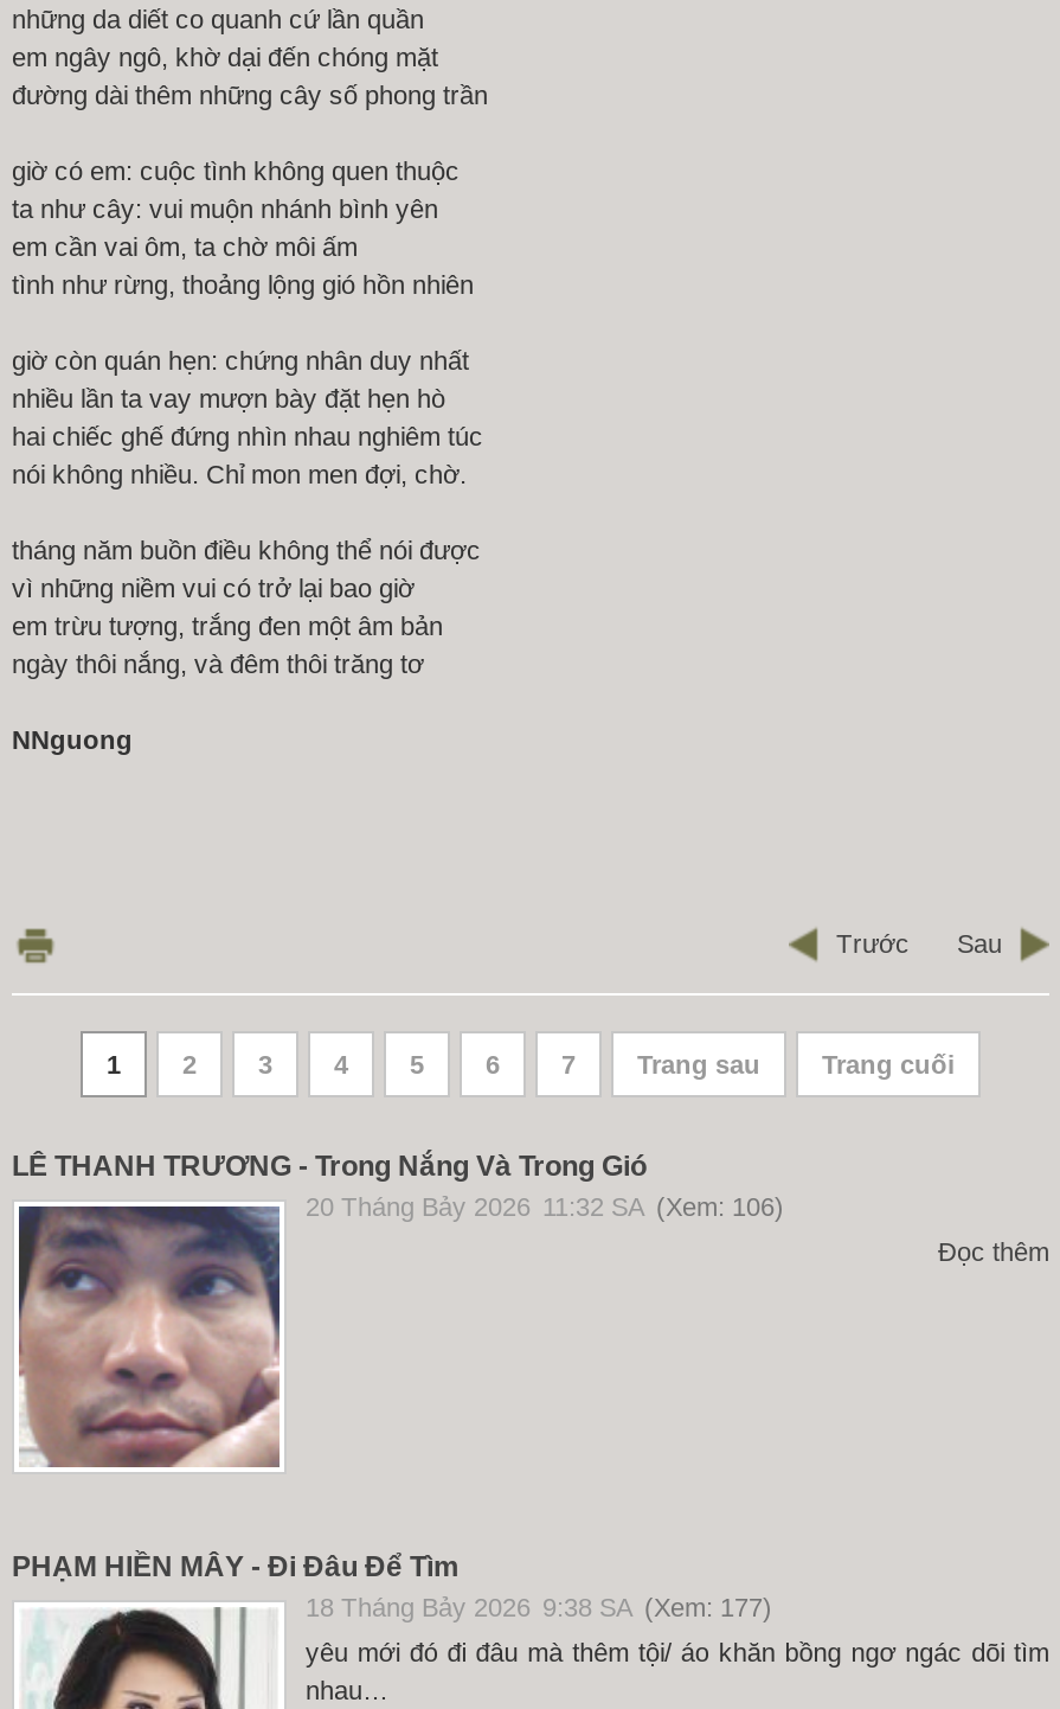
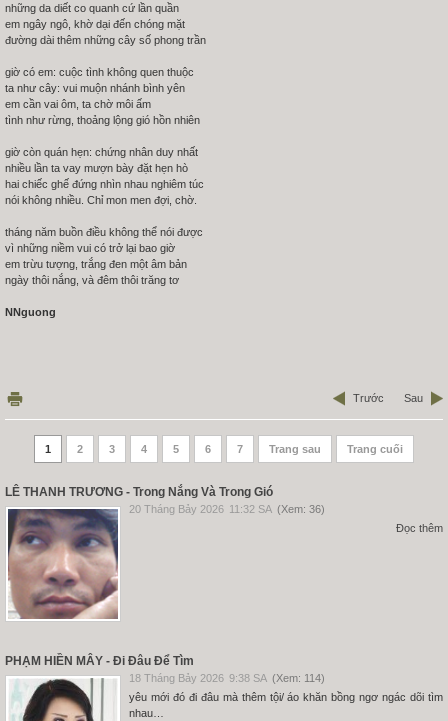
- 20 Tháng Bảy 2026 11:32 SA (Xem: 106)
+ 20 Tháng Bảy 2026 11:32 SA (Xem: 36)

- 18 Tháng Bảy 2026 9:38 SA (Xem: 177)
+ 18 Tháng Bảy 2026 9:38 SA (Xem: 114)
